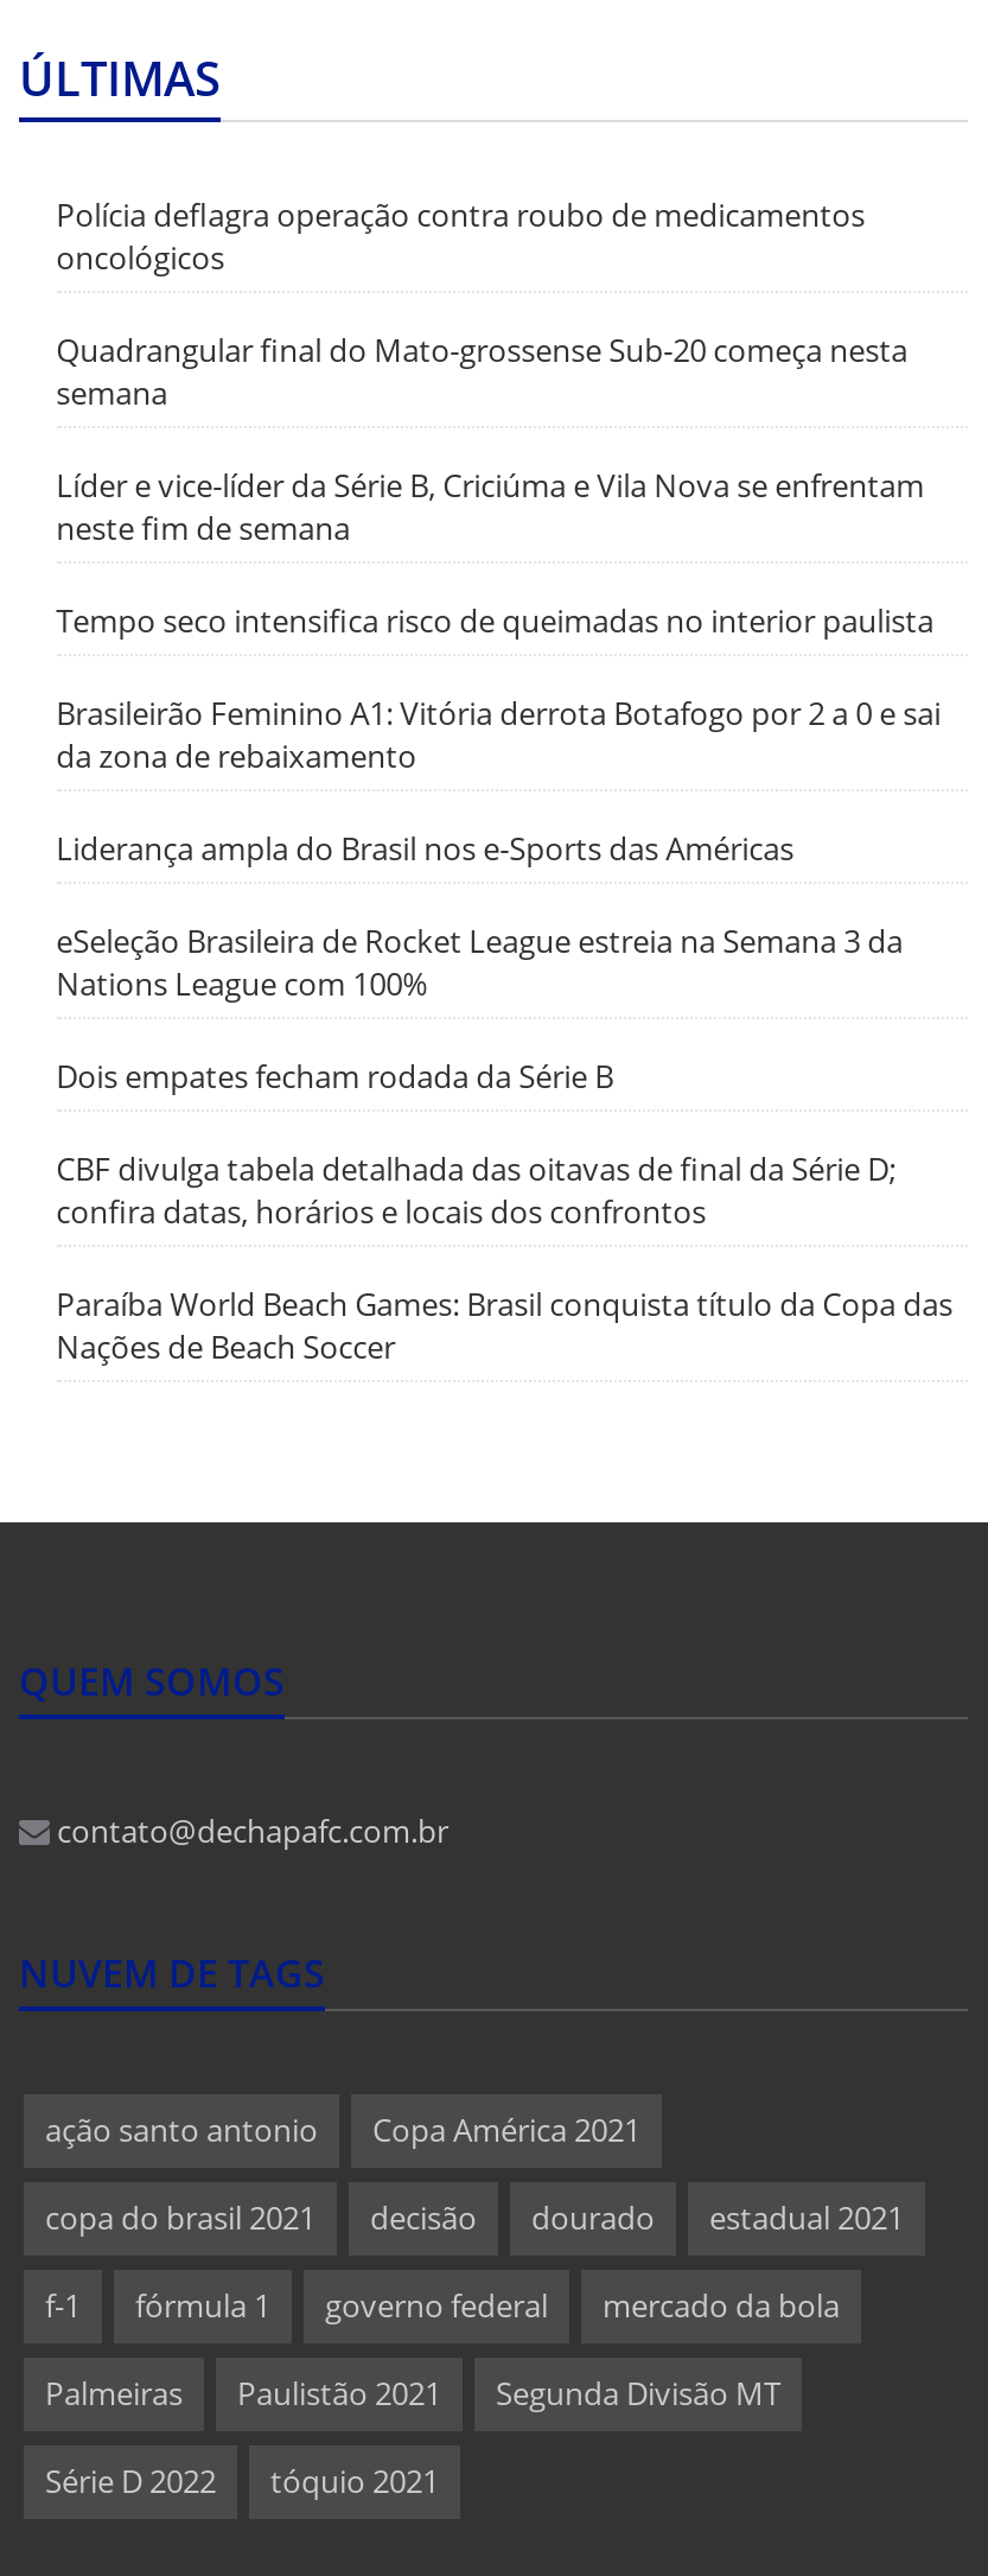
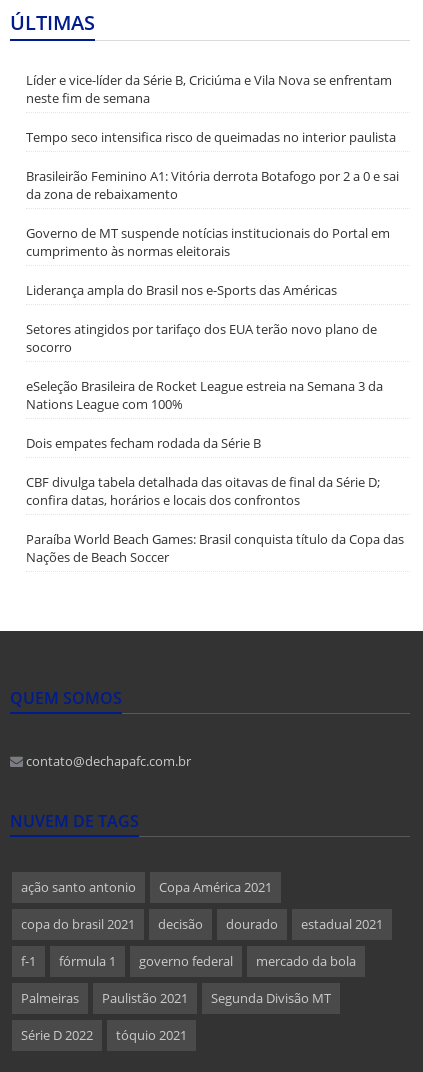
- Polícia deflagra operação contra roubo de medicamentos
- oncológicos
- Quadrangular final do Mato-grossense Sub-20 começa nesta
- semana

moved up: Líder e vice-líder da Série B, Criciúma e Vila Nova se enfrentam | neste fim de semana | Tempo seco intensifica risco de queimadas no interior paulista | Brasileirão Feminino A1: Vitória derrota Botafogo por 2 a 0 e sai | da zona de rebaixamento

+ Governo de MT suspende notícias institucionais do Portal em
+ cumprimento às normas eleitorais

moved up: Liderança ampla do Brasil nos e-Sports das Américas

+ Setores atingidos por tarifaço dos EUA terão novo plano de
+ socorro
